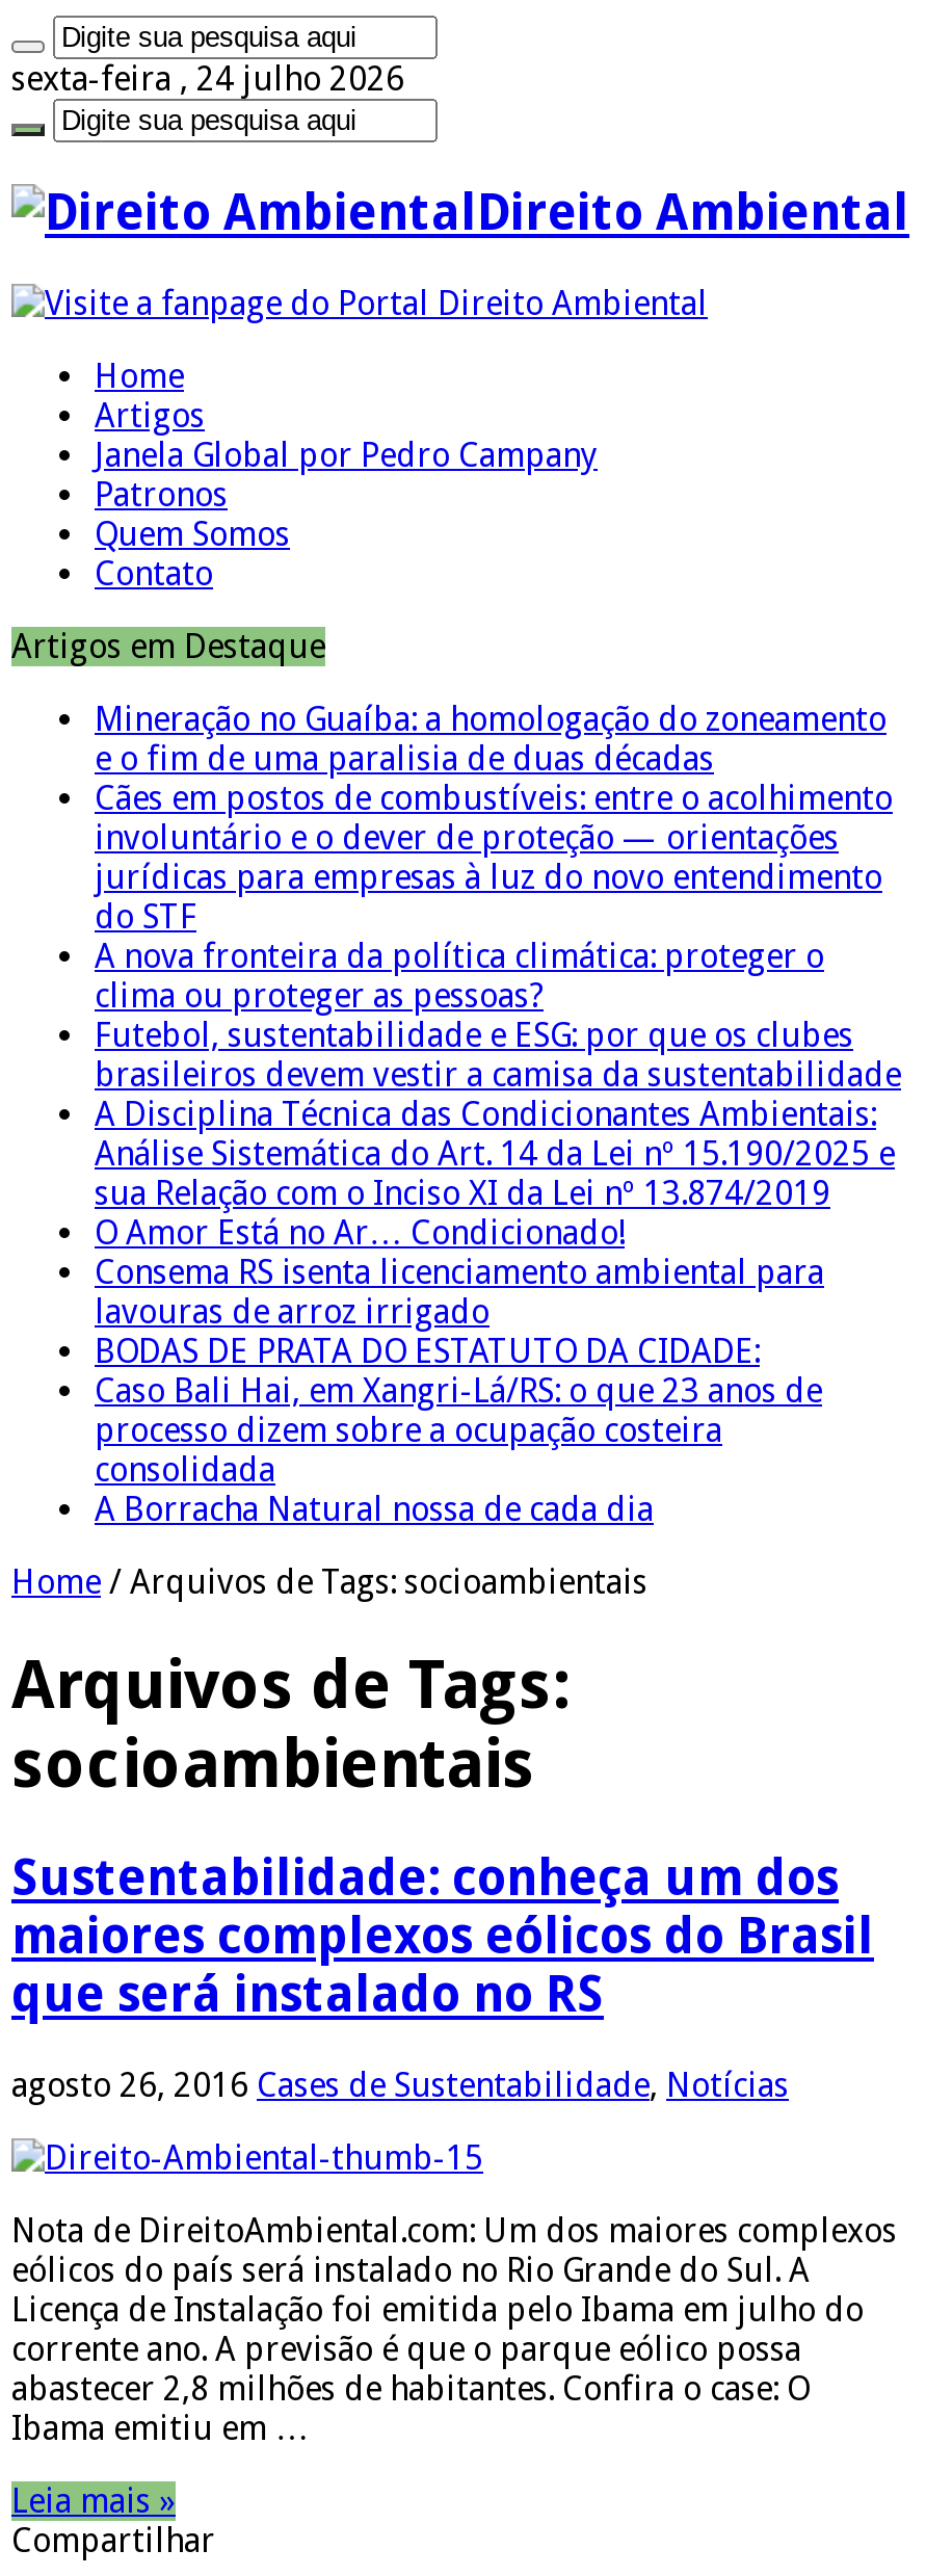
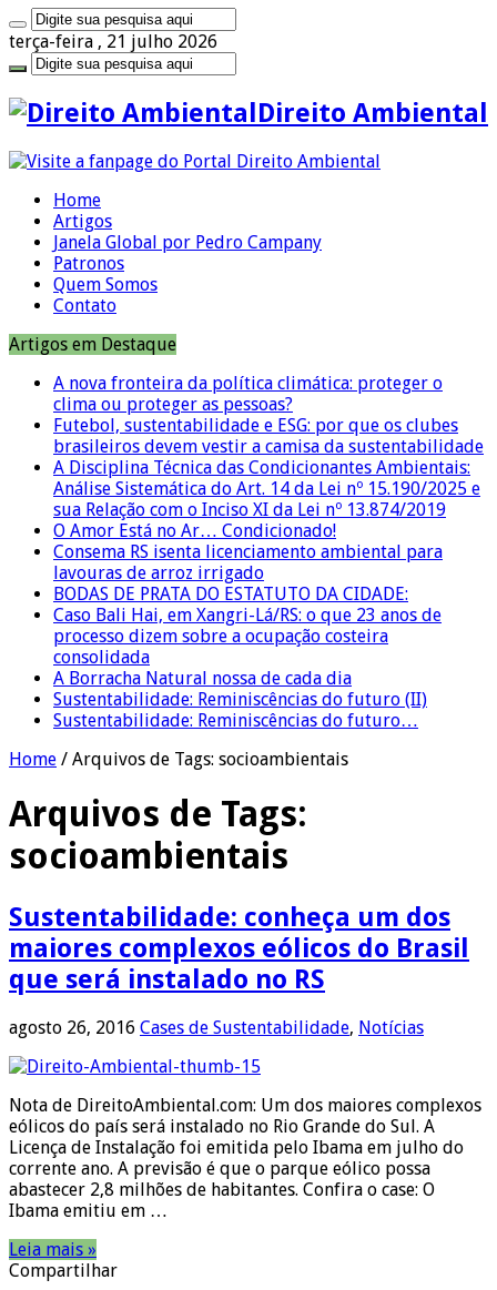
- sexta-feira , 24 julho 2026
+ terça-feira , 21 julho 2026

- Mineração no Guaíba: a homologação do zoneamento
- e o fim de uma paralisia de duas décadas
- Cães em postos de combustíveis: entre o acolhimento
- involuntário e o dever de proteção — orientações
- jurídicas para empresas à luz do novo entendimento
- do STF

moved up: A nova fronteira da política climática: proteger o | clima ou proteger as pessoas? | Futebol, sustentabilidade e ESG: por que os clubes | ... | consolidada | A Borracha Natural nossa de cada dia

+ Sustentabilidade: Reminiscências do futuro (II)
+ Sustentabilidade: Reminiscências do futuro…
